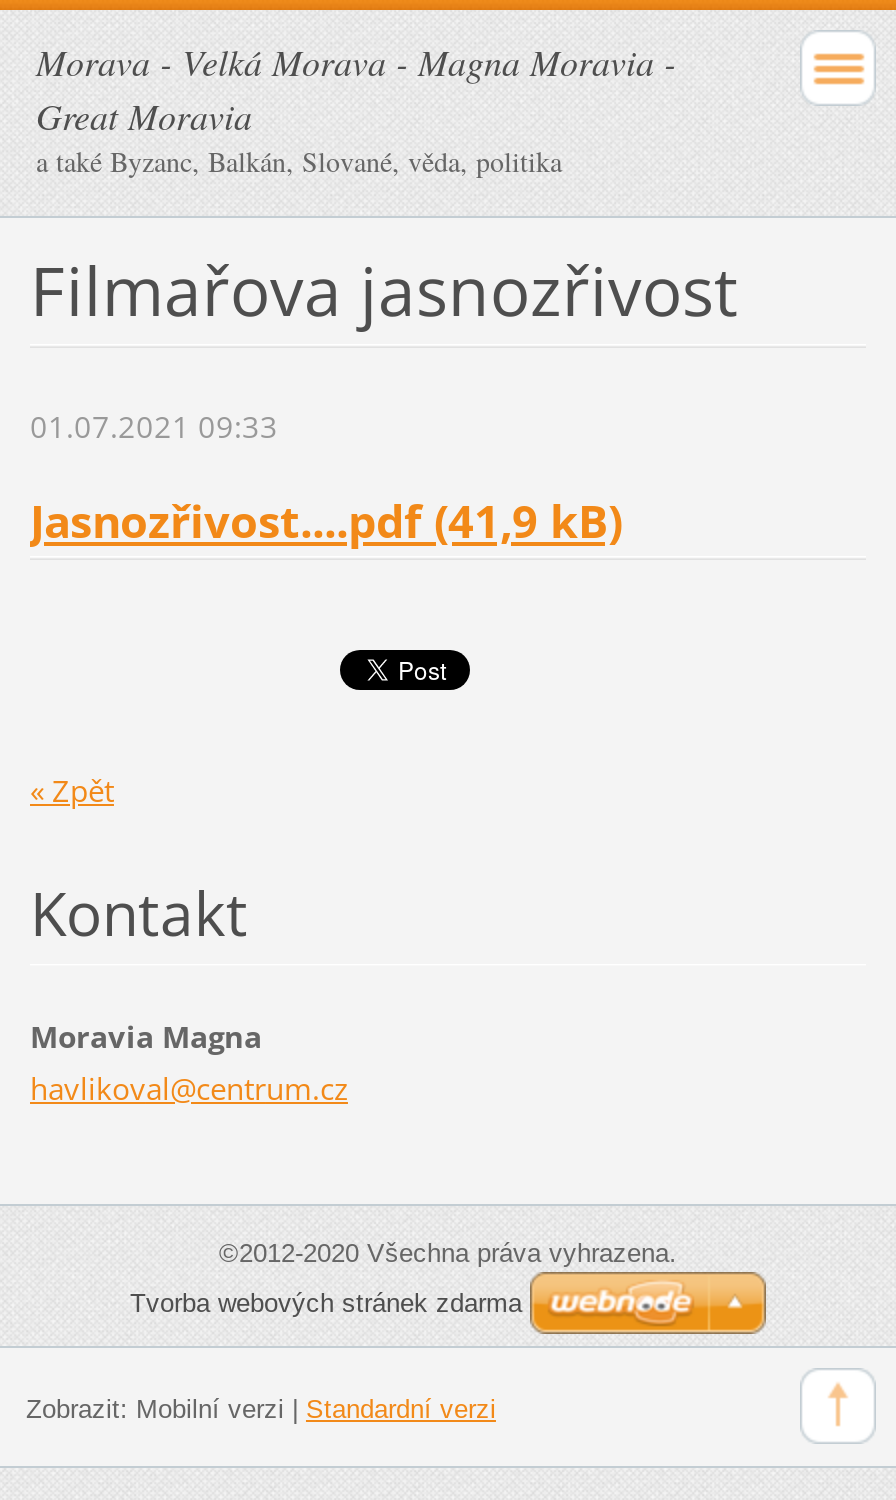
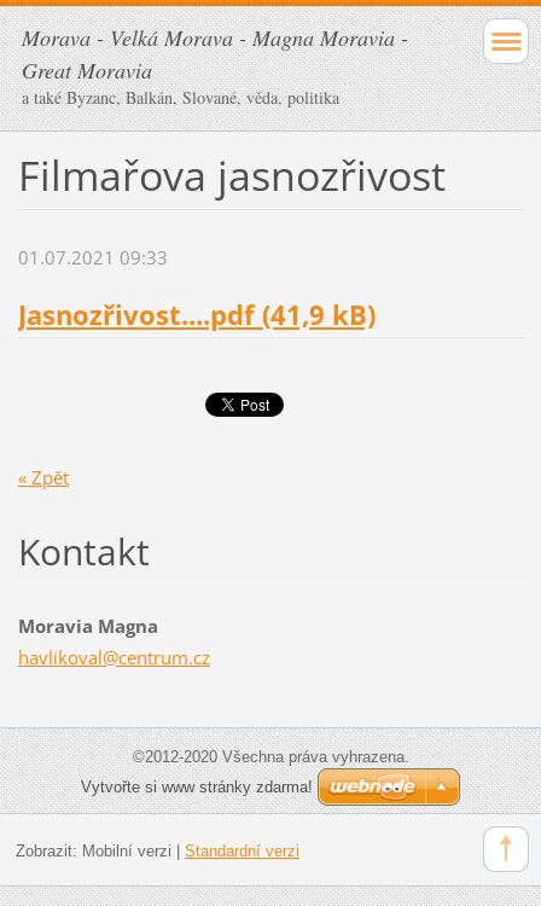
- Tvorba webových stránek zdarma
+ Vytvořte si www stránky zdarma!
